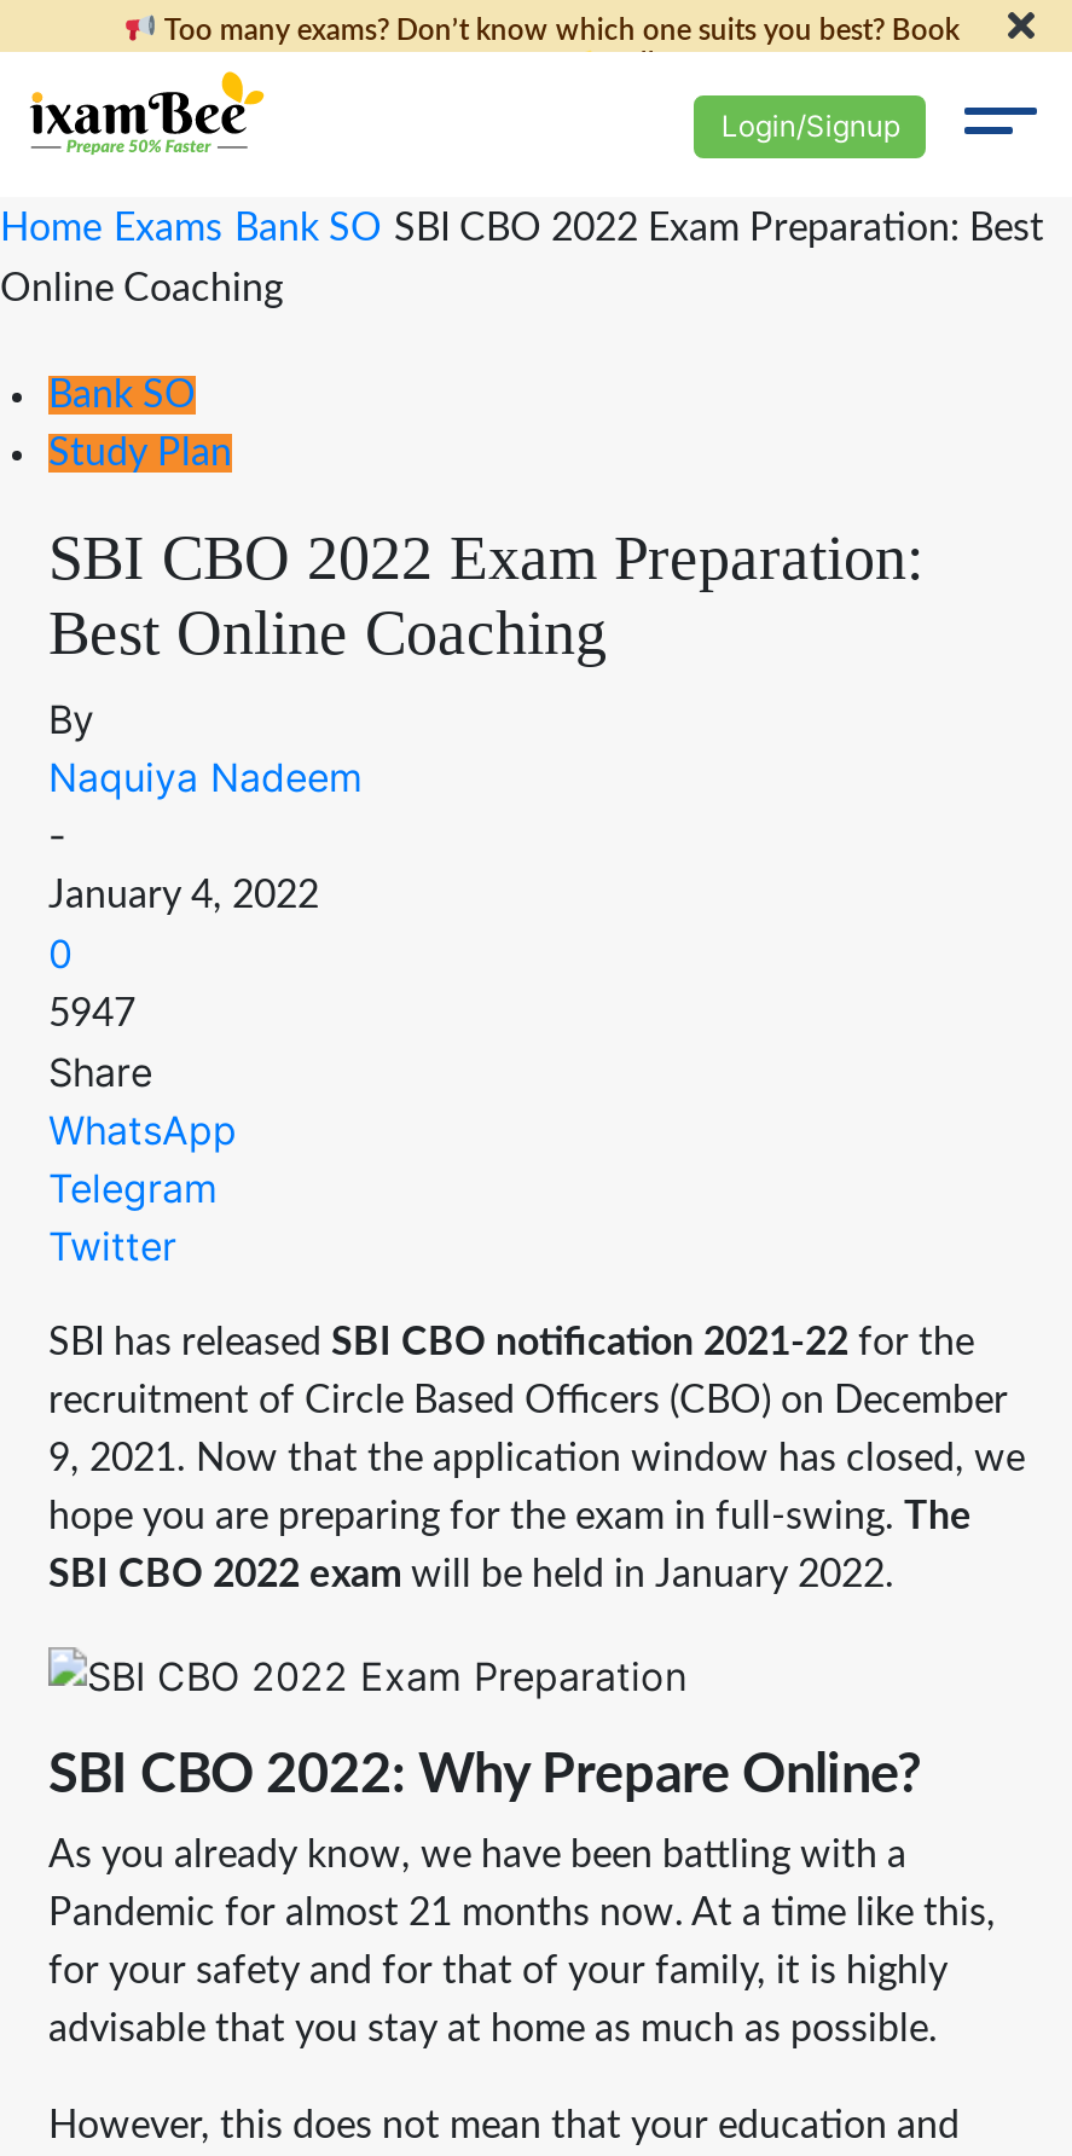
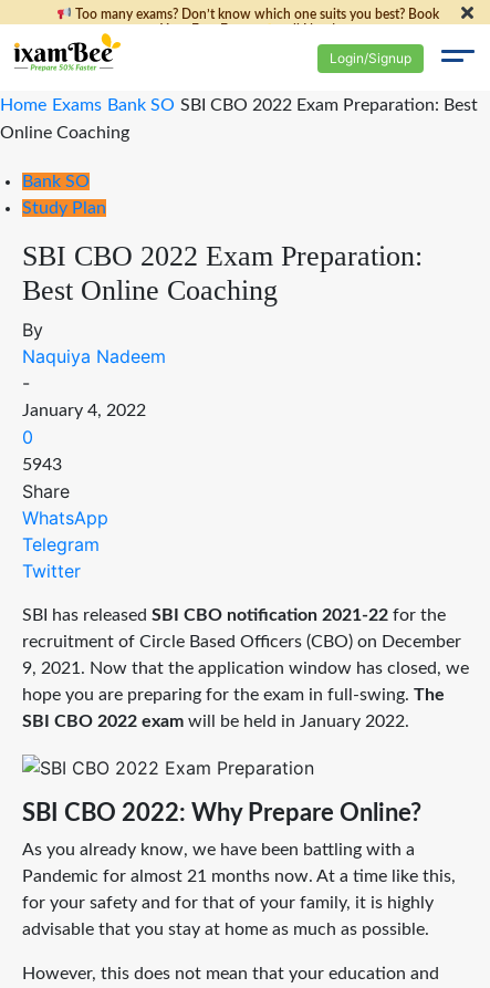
- 5947
+ 5943
